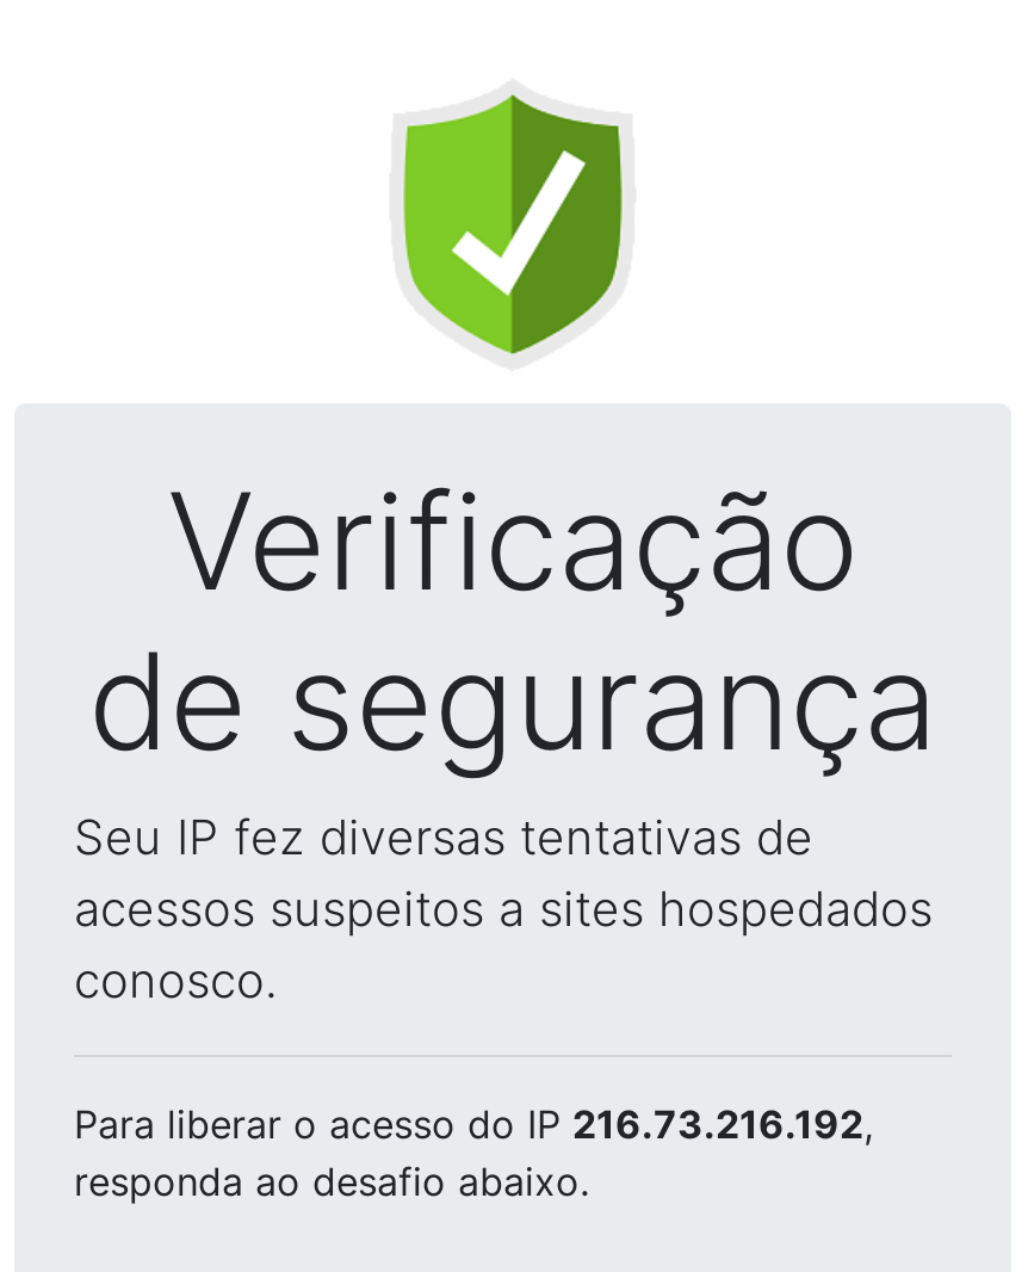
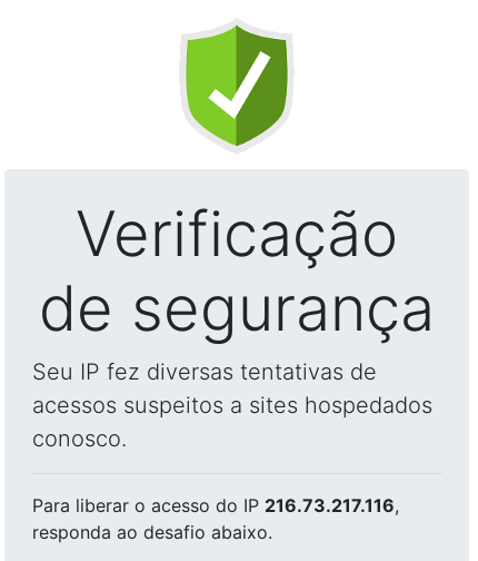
- Para liberar o acesso do IP 216.73.216.192,
+ Para liberar o acesso do IP 216.73.217.116,
